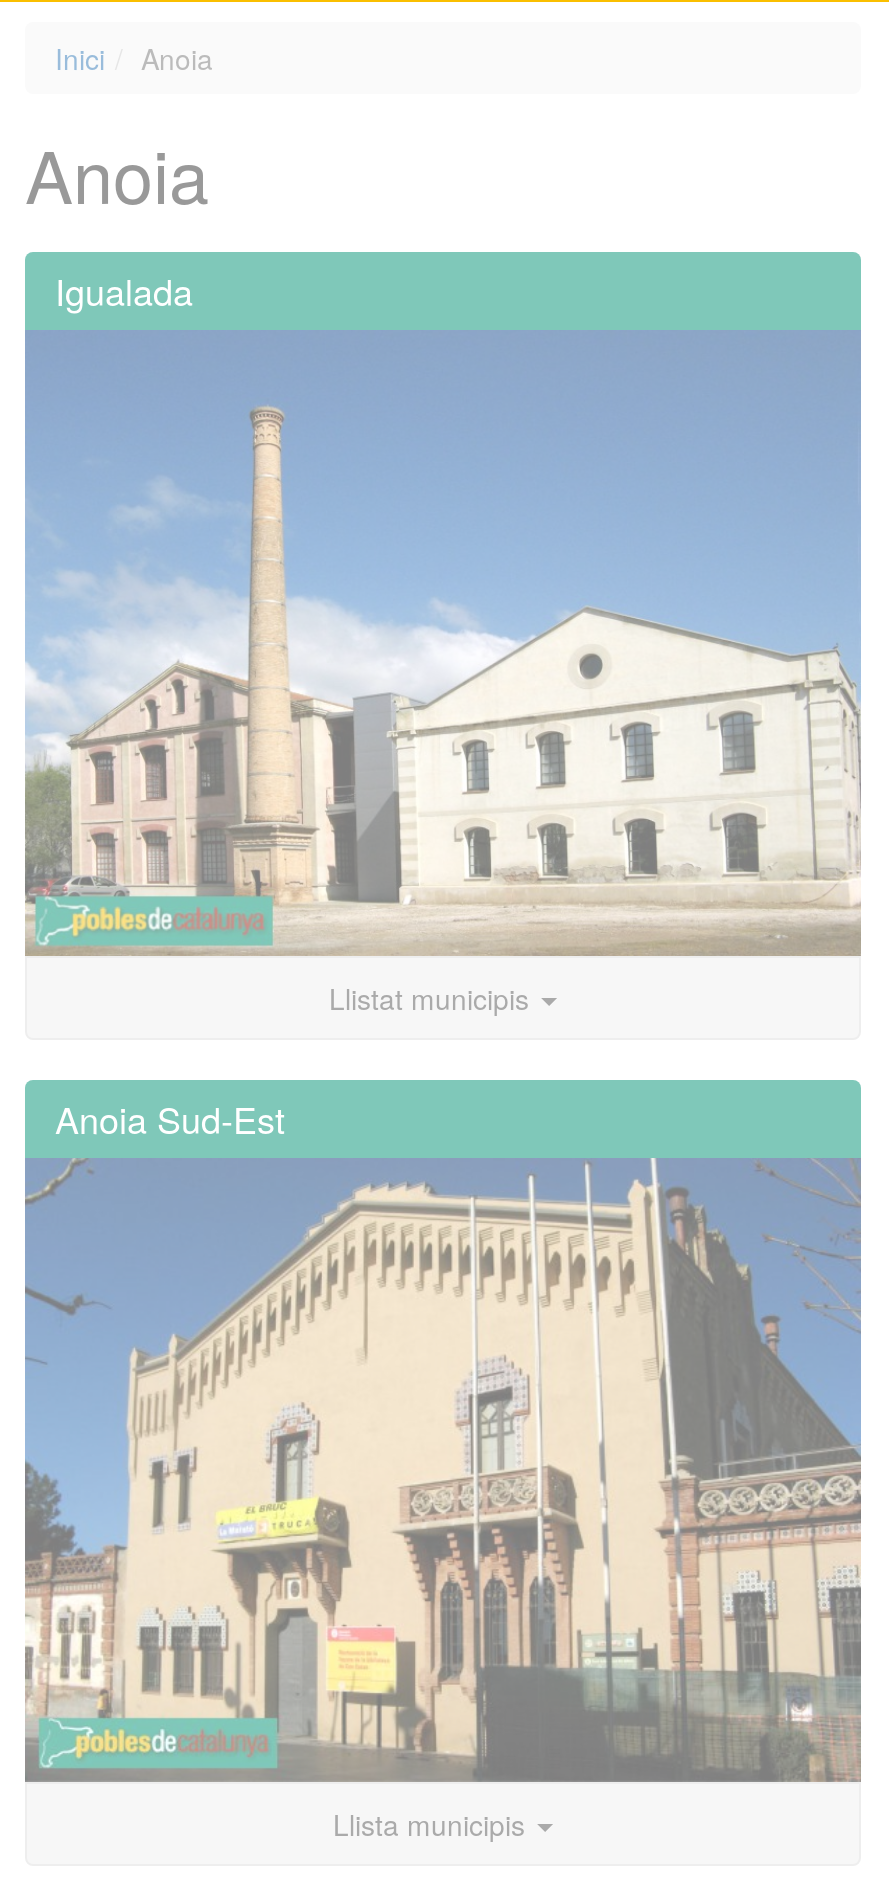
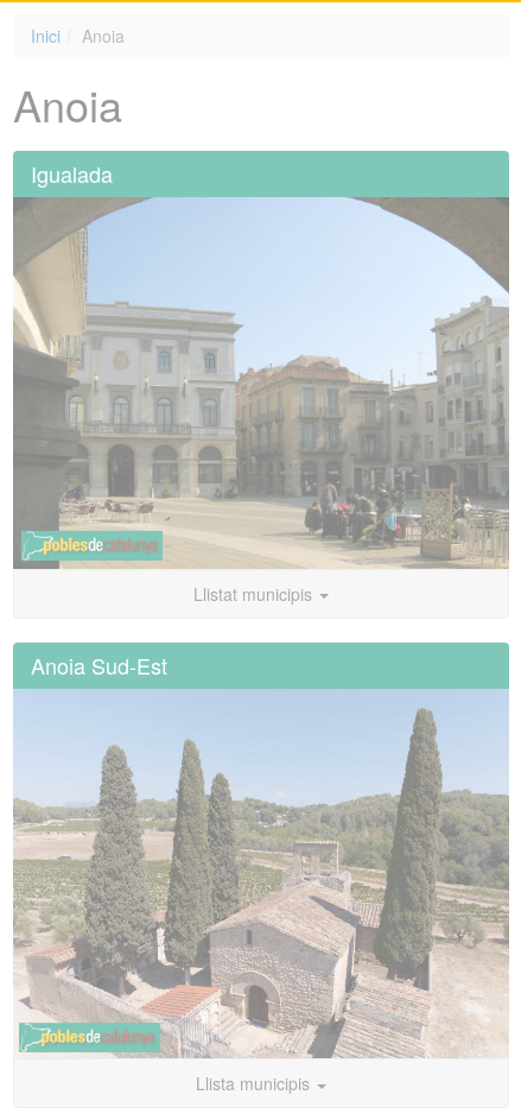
- [image]
+ [image]

- [image]
+ [image]
